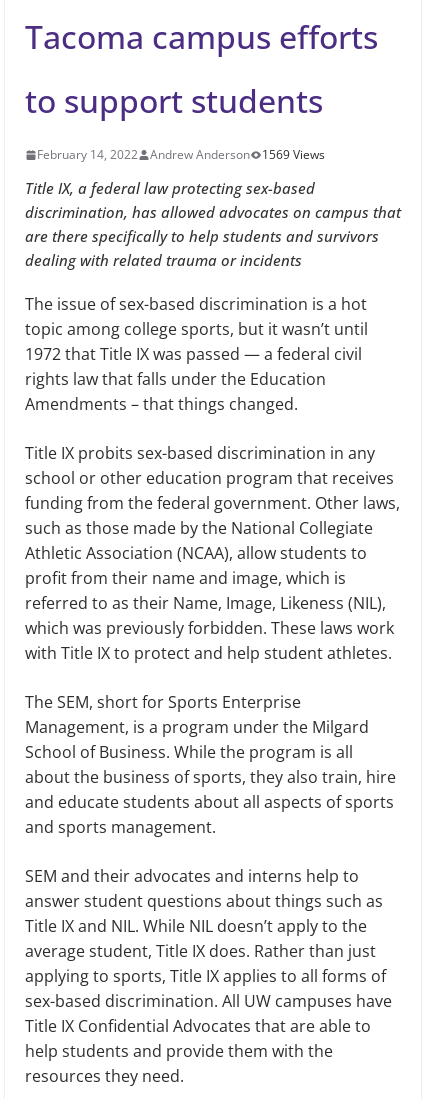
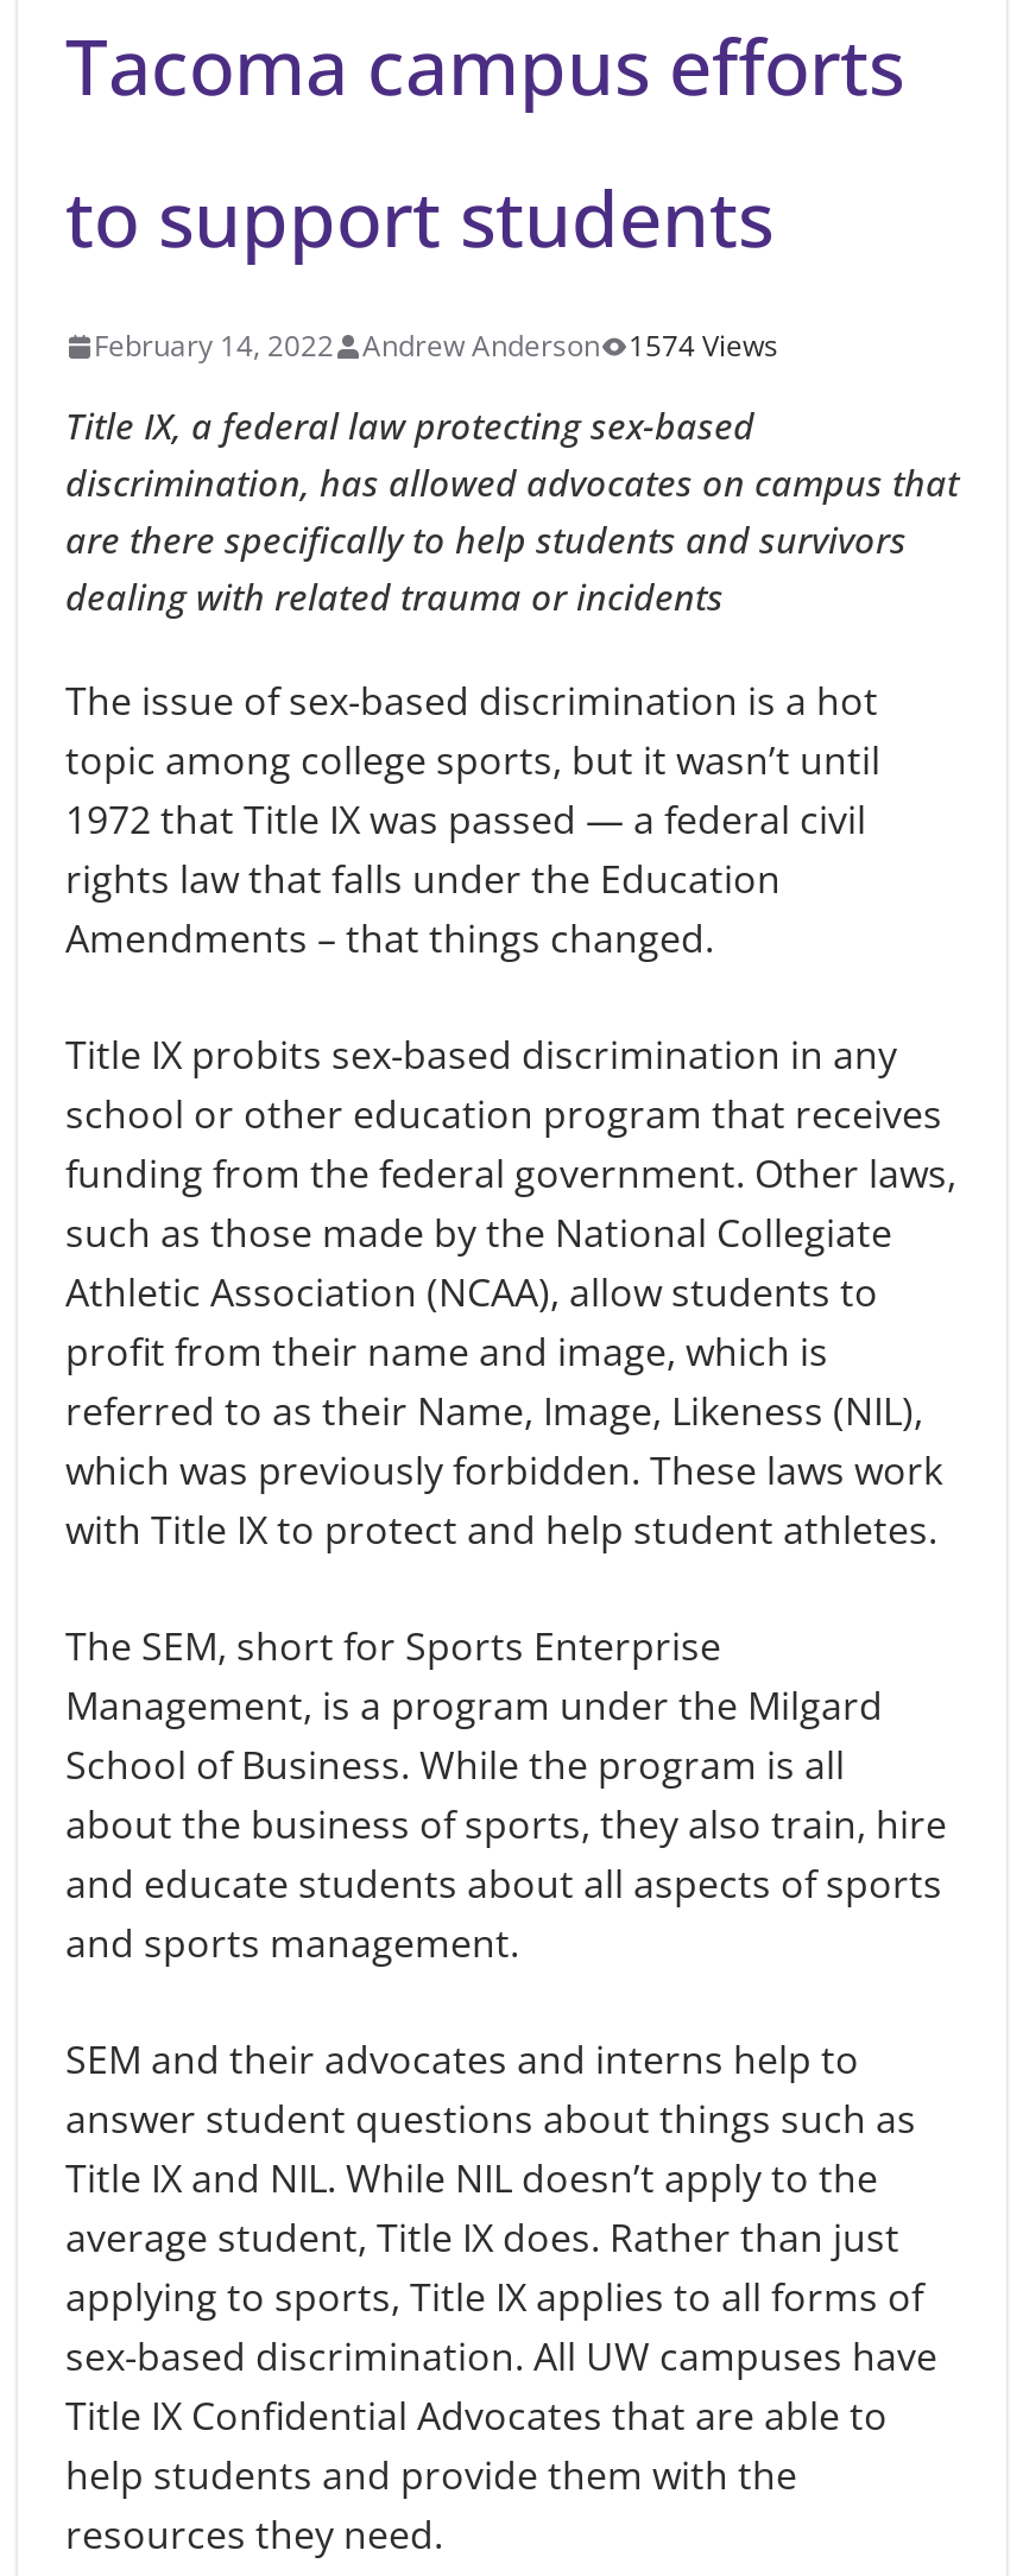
- February 14, 2022 Andrew Anderson 1569 Views
+ February 14, 2022 Andrew Anderson 1574 Views
